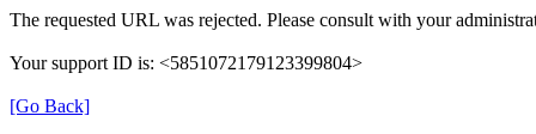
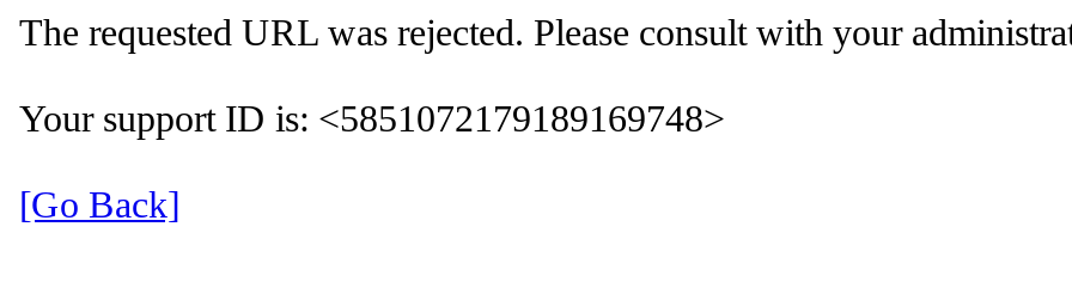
- Your support ID is: <5851072179123399804>
+ Your support ID is: <5851072179189169748>
